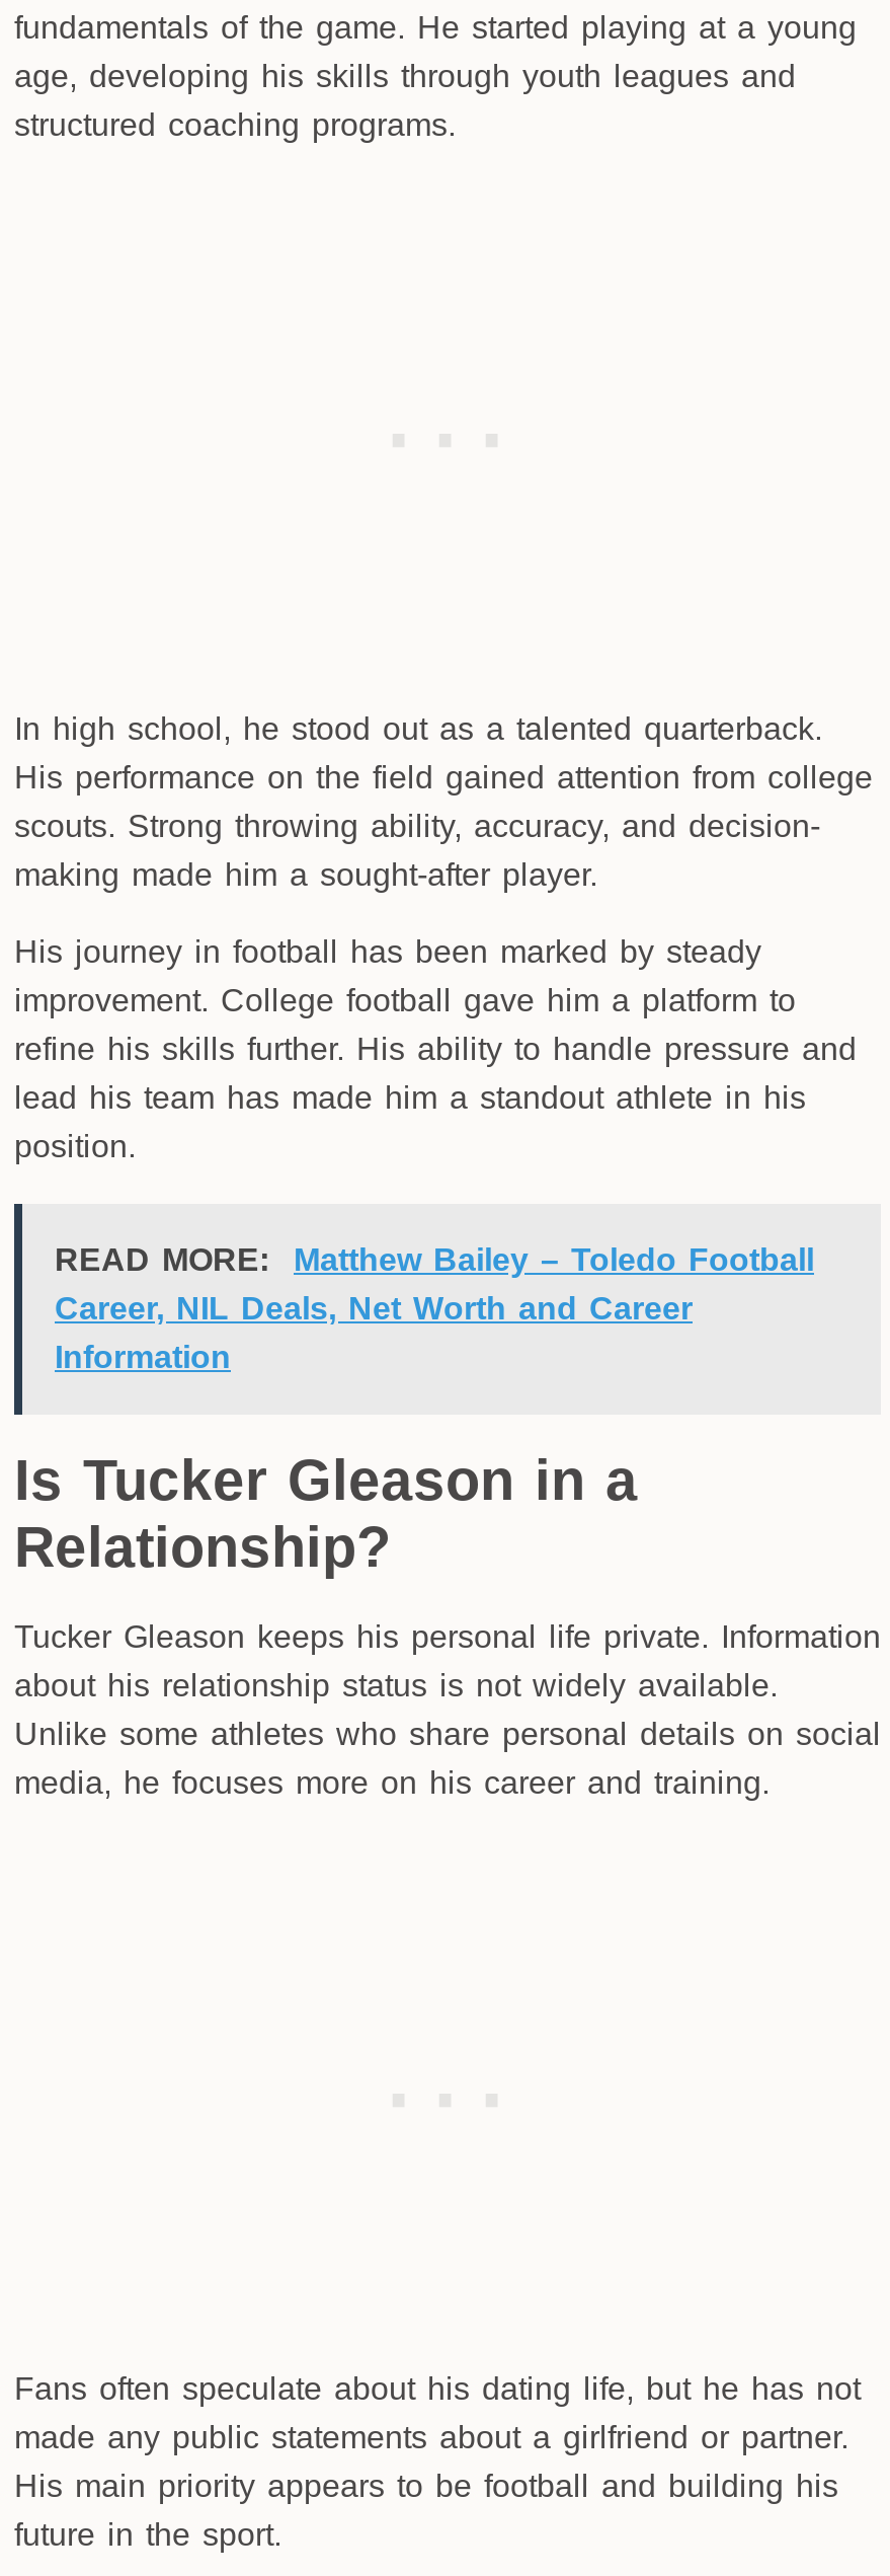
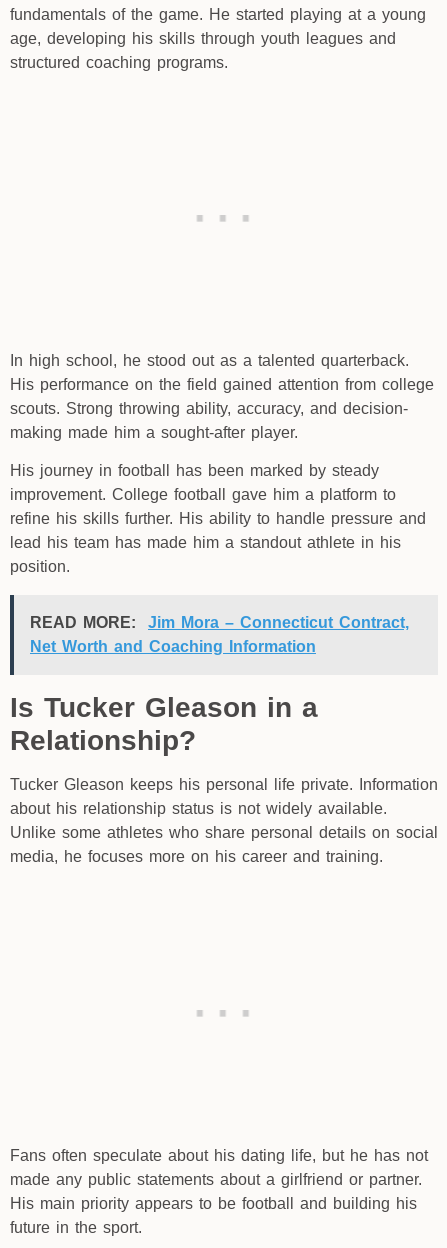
- Matthew Bailey – Toledo Football
- Career, NIL Deals, Net Worth and Career
- Information
+ Jim Mora – Connecticut Contract,
+ Net Worth and Coaching Information
